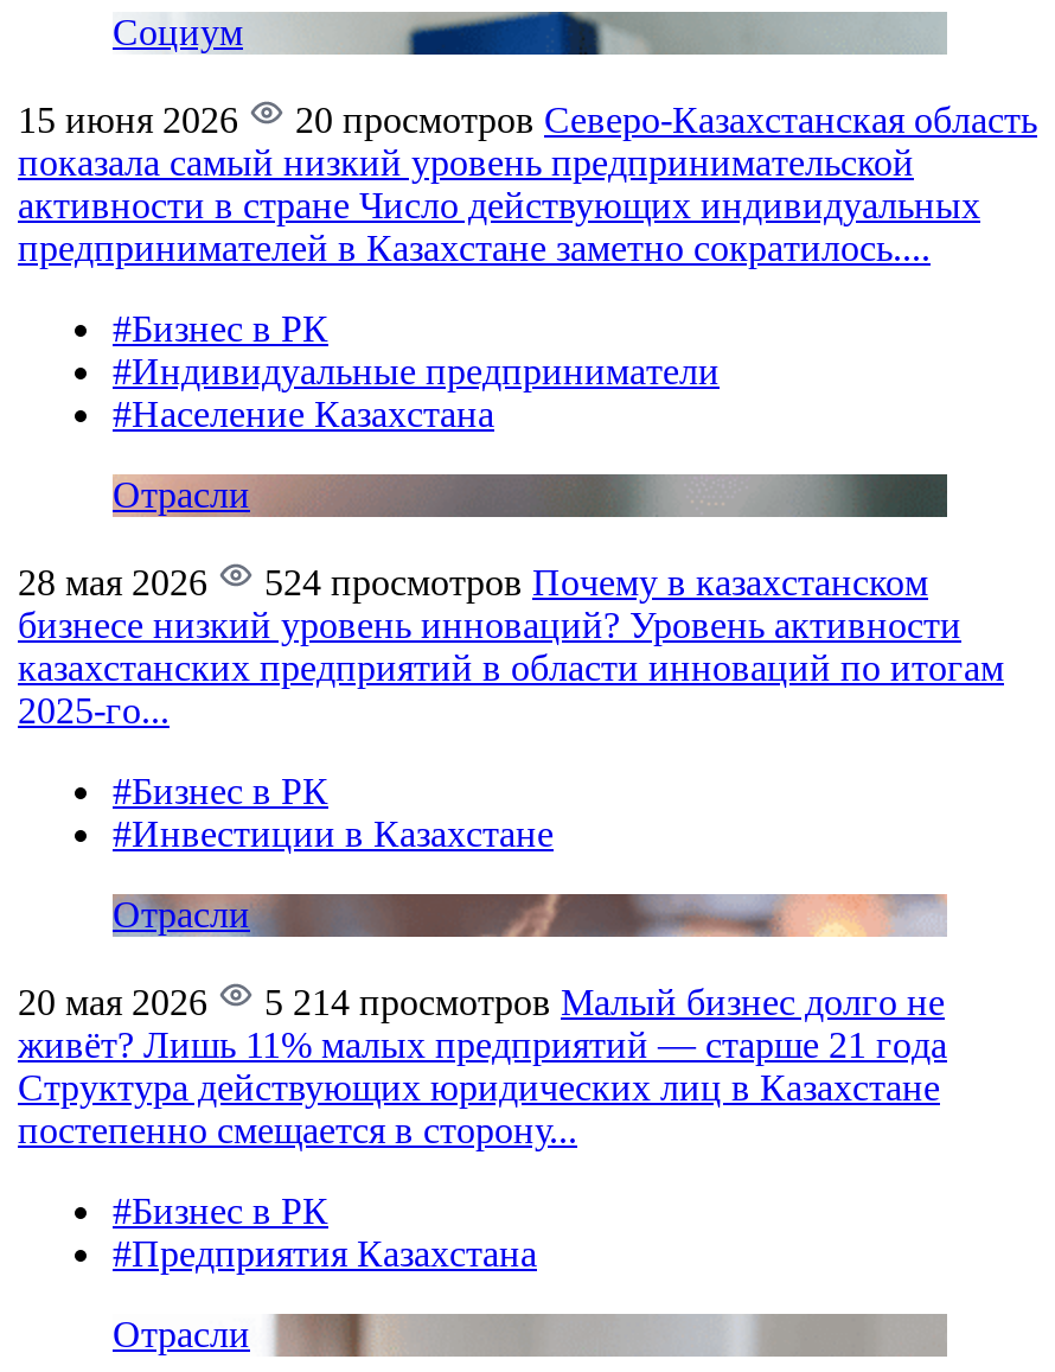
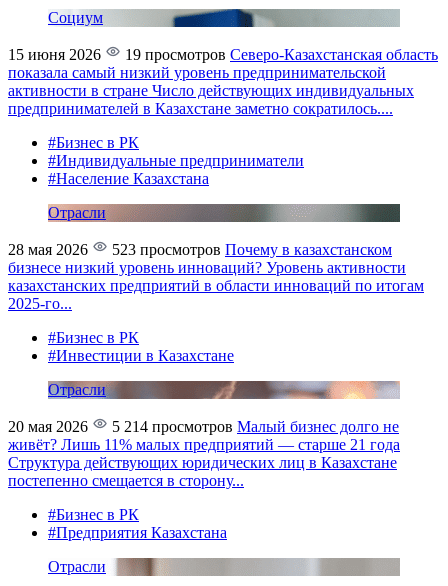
- 20 просмотров Северо-Казахстанская область
+ 19 просмотров Северо-Казахстанская область

- 524 просмотров Почему в казахстанском
+ 523 просмотров Почему в казахстанском
